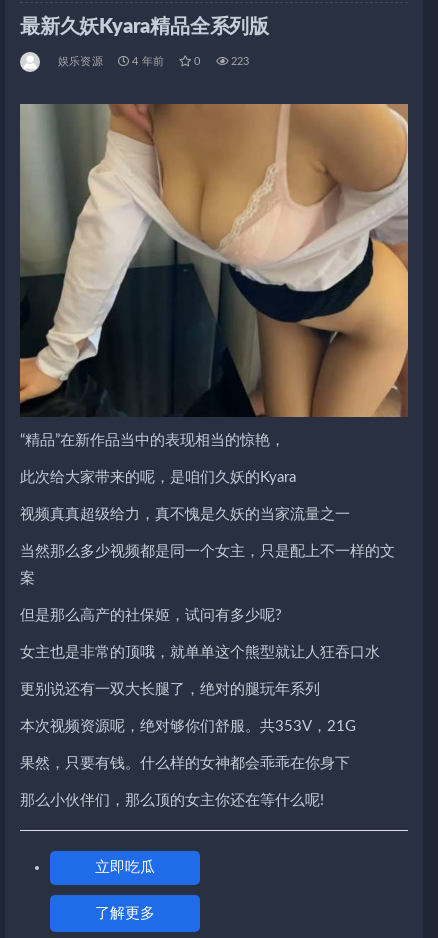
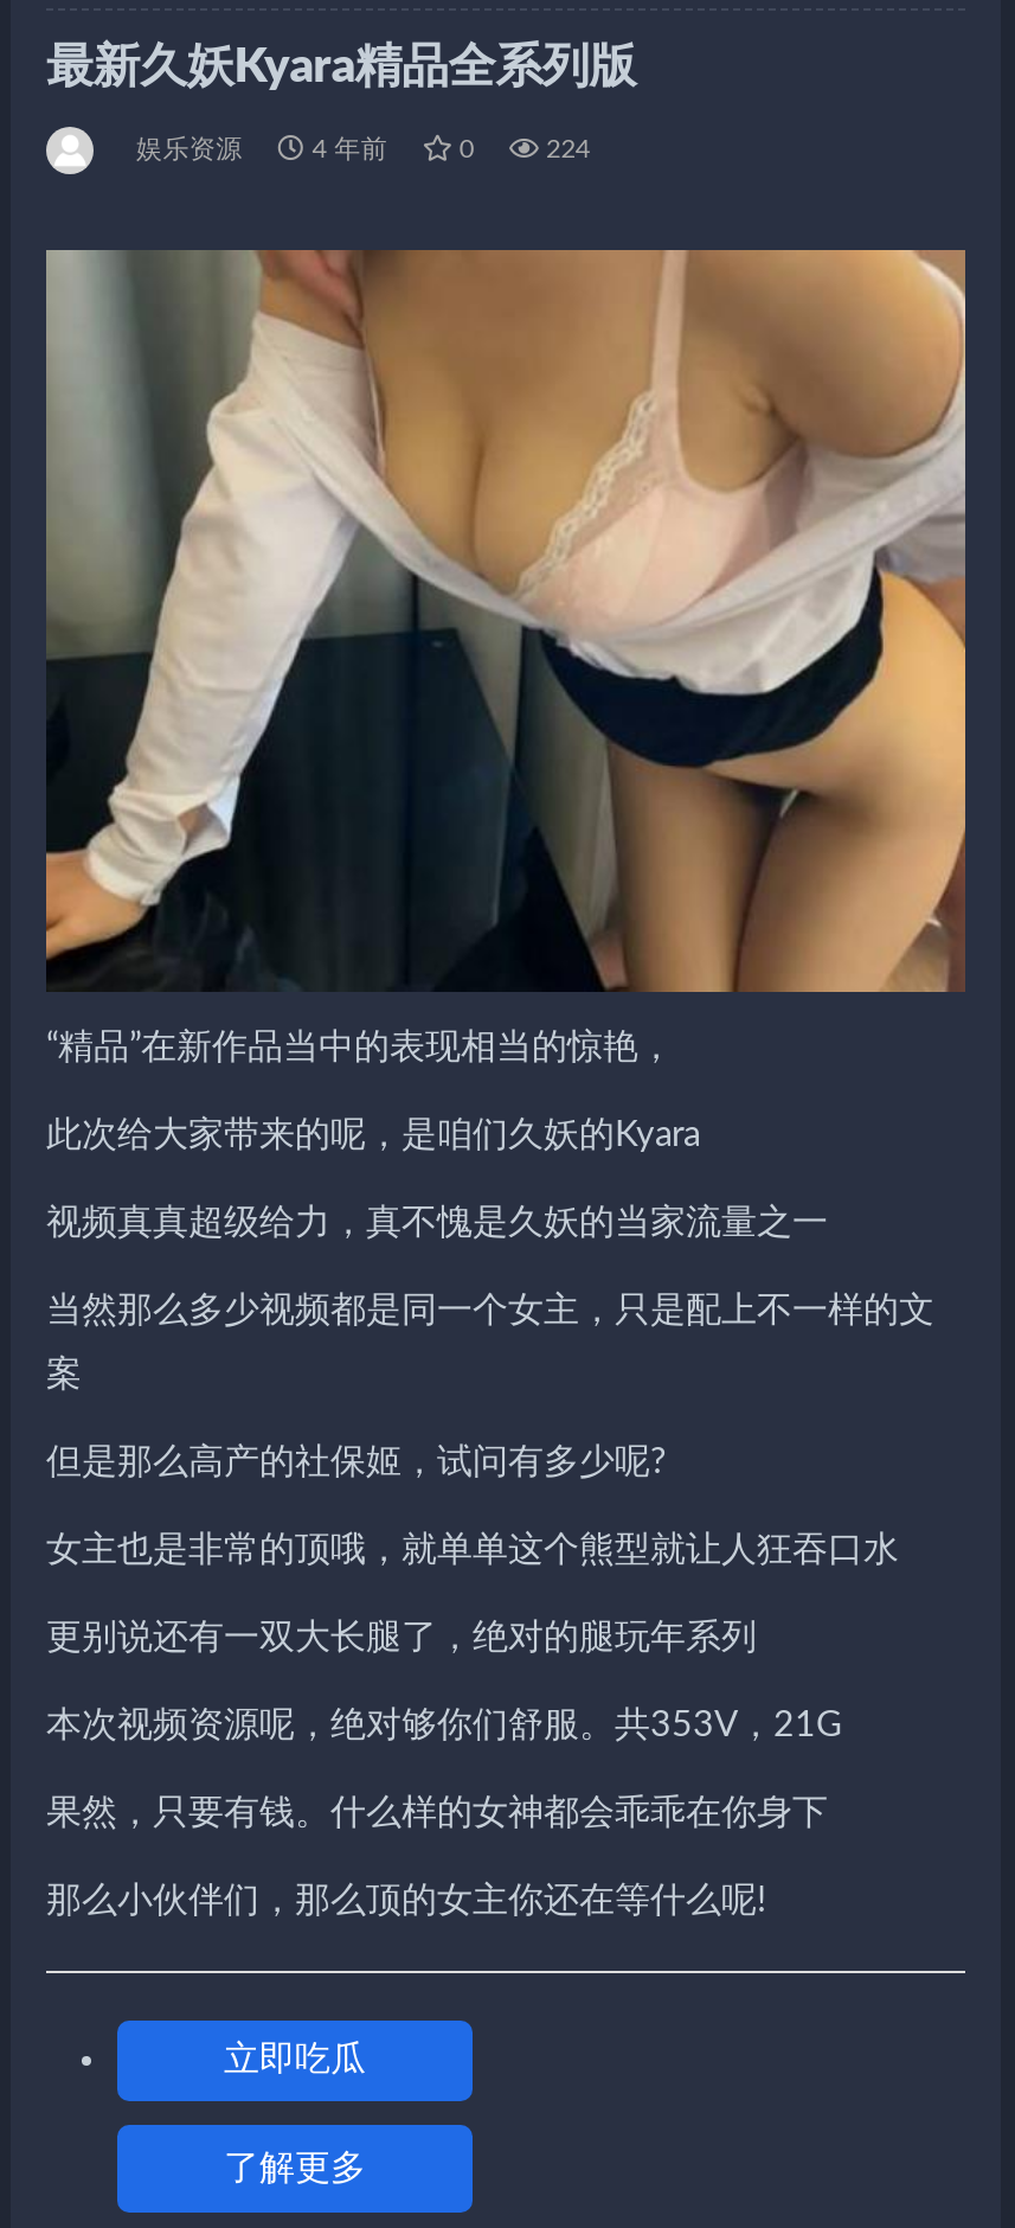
- 223
+ 224
